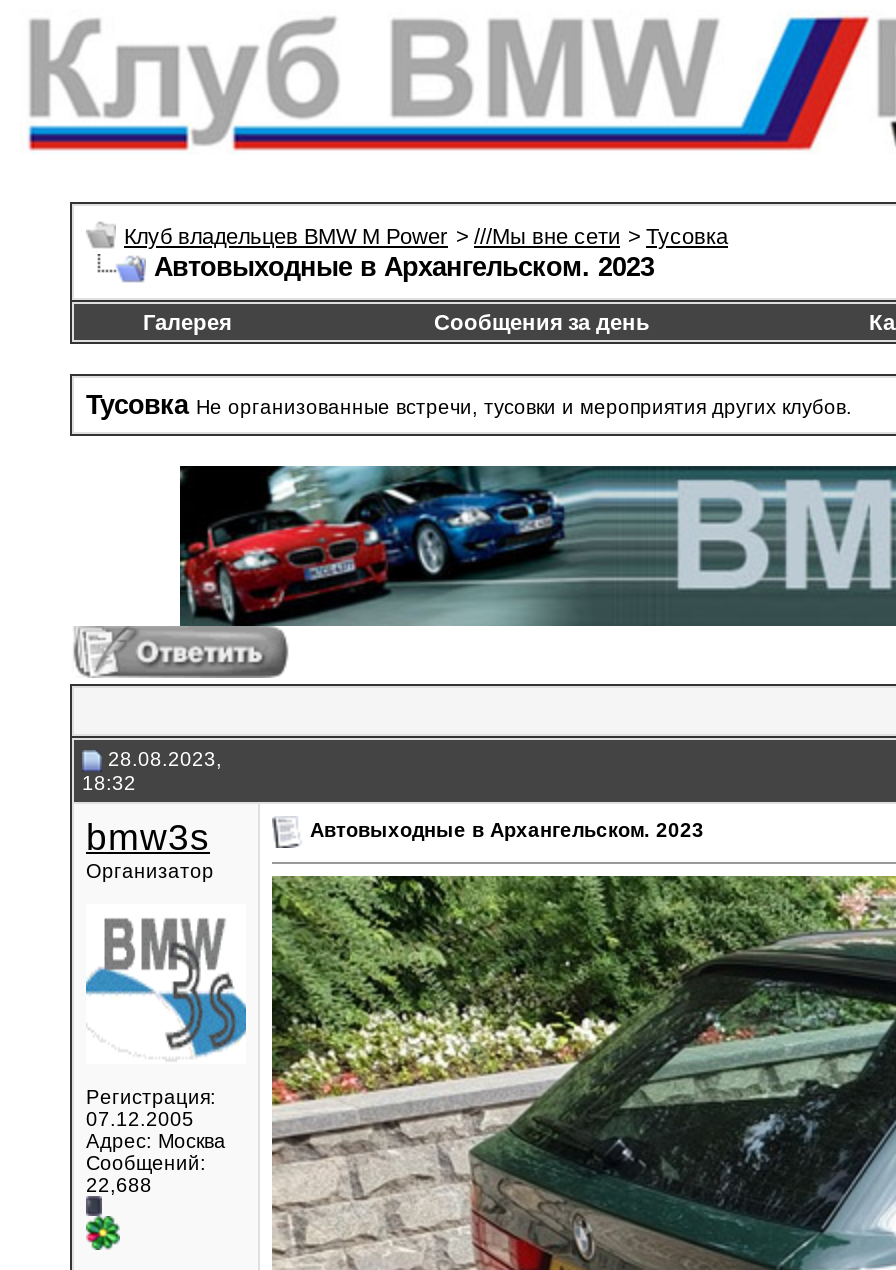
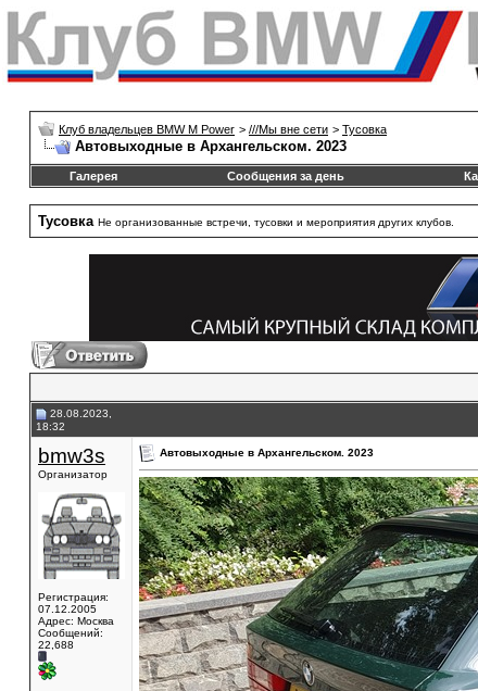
- [image]
+ [image]

- [image]
+ [image]
